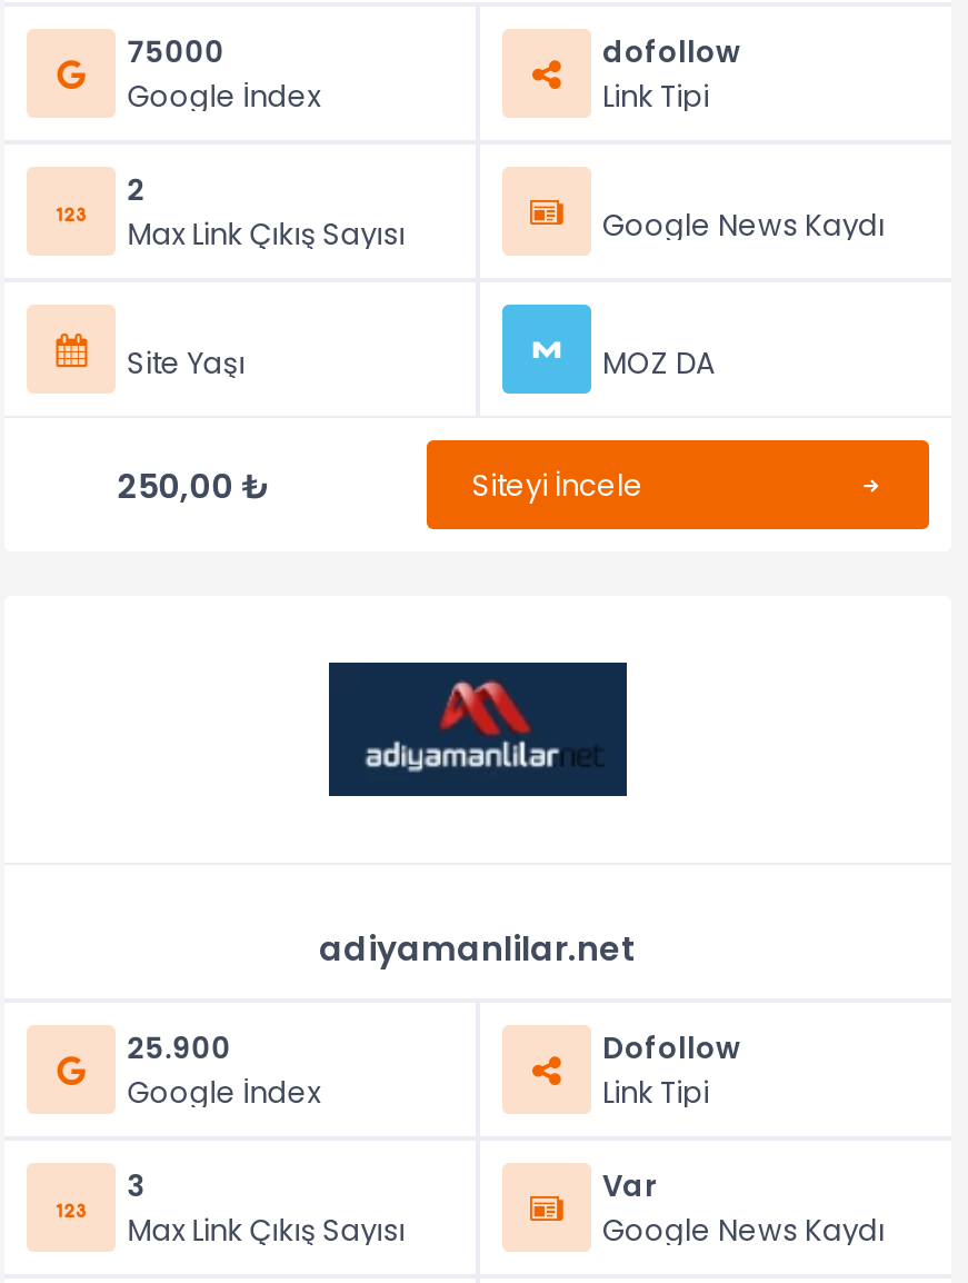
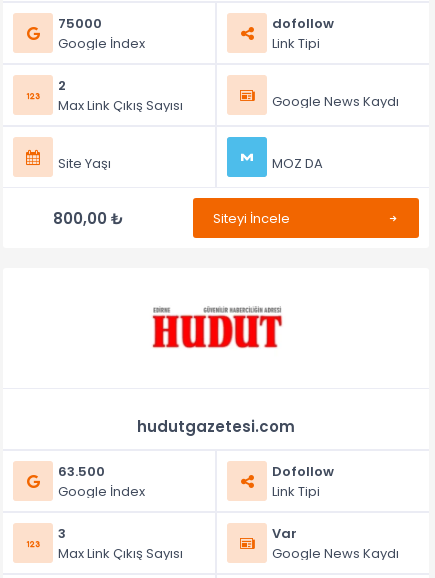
- 250,00 ₺
+ 800,00 ₺

- [image]
+ [image]

- adiyamanlilar.net
+ hudutgazetesi.com

- 25.900
+ 63.500
